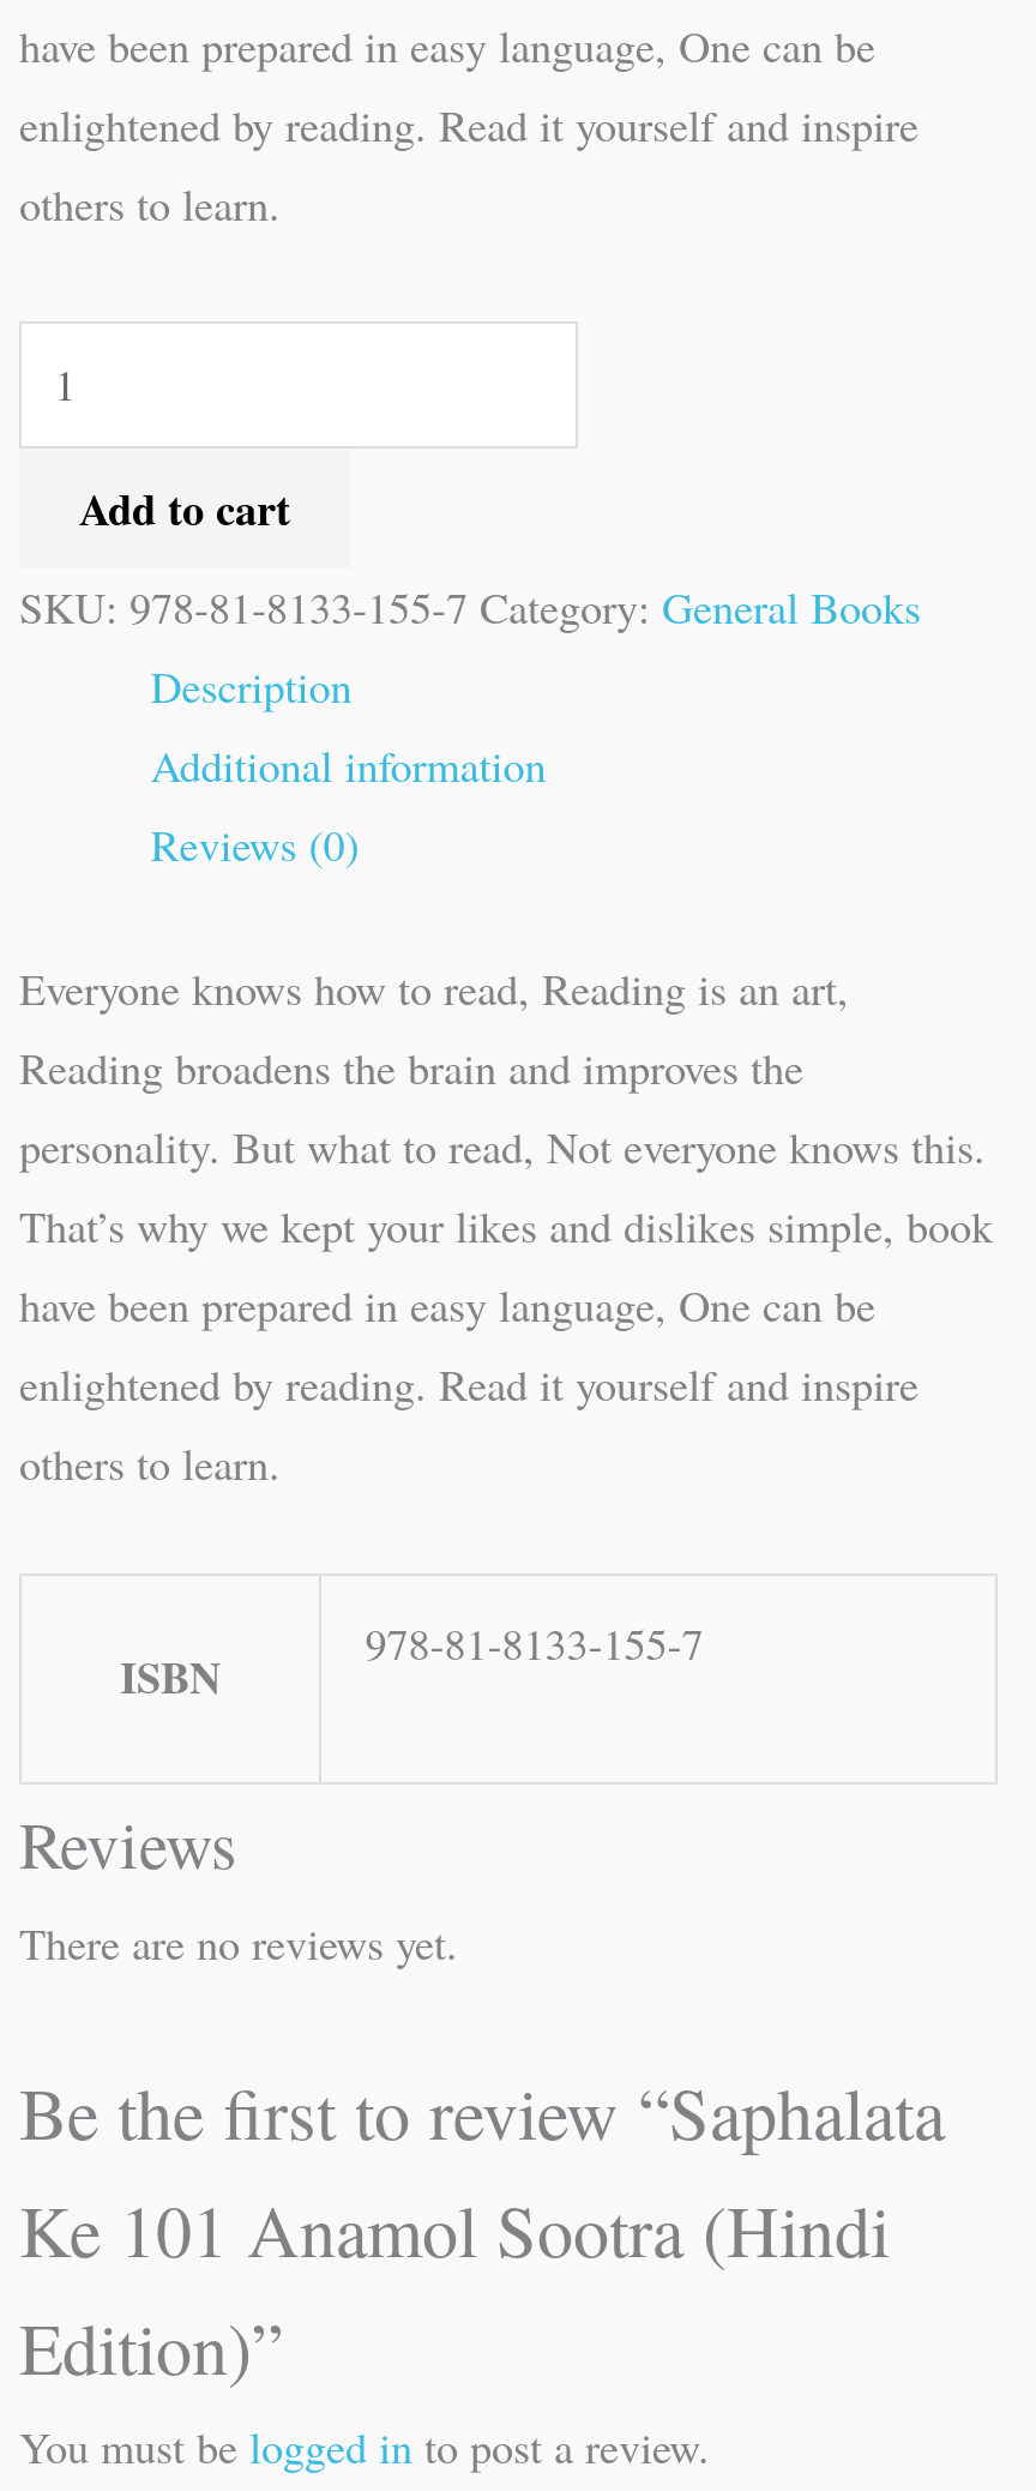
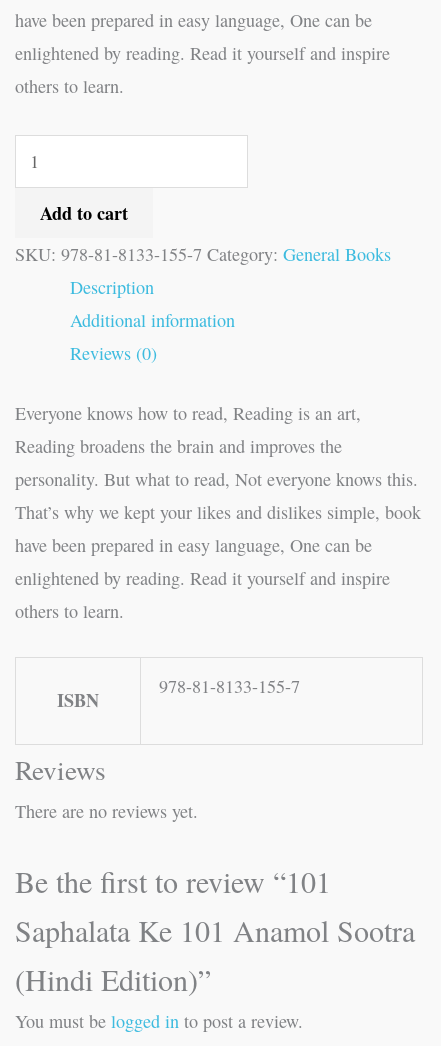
- Be the first to review “Saphalata
- Ke 101 Anamol Sootra (Hindi
- Edition)”
+ Be the first to review “101
+ Saphalata Ke 101 Anamol Sootra
+ (Hindi Edition)”
